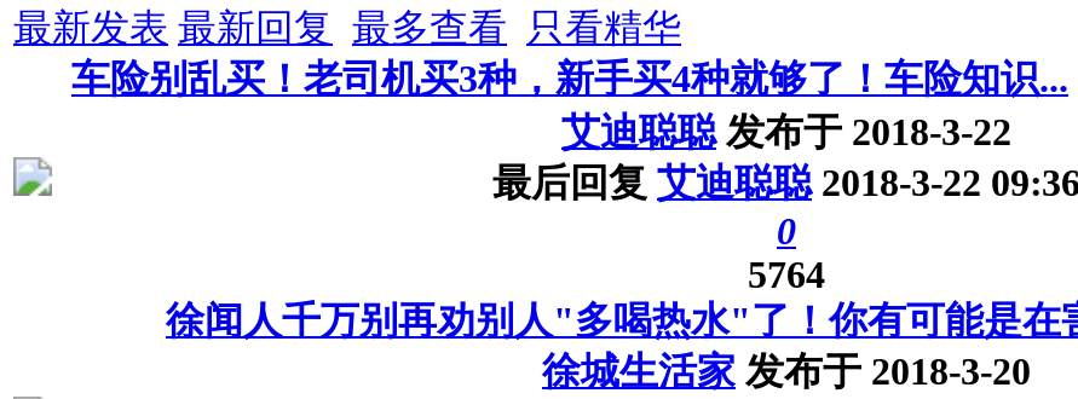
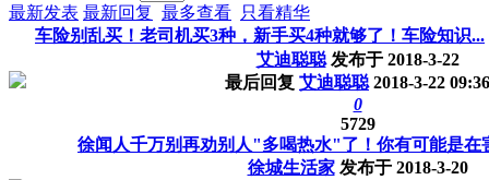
- 5764
+ 5729
